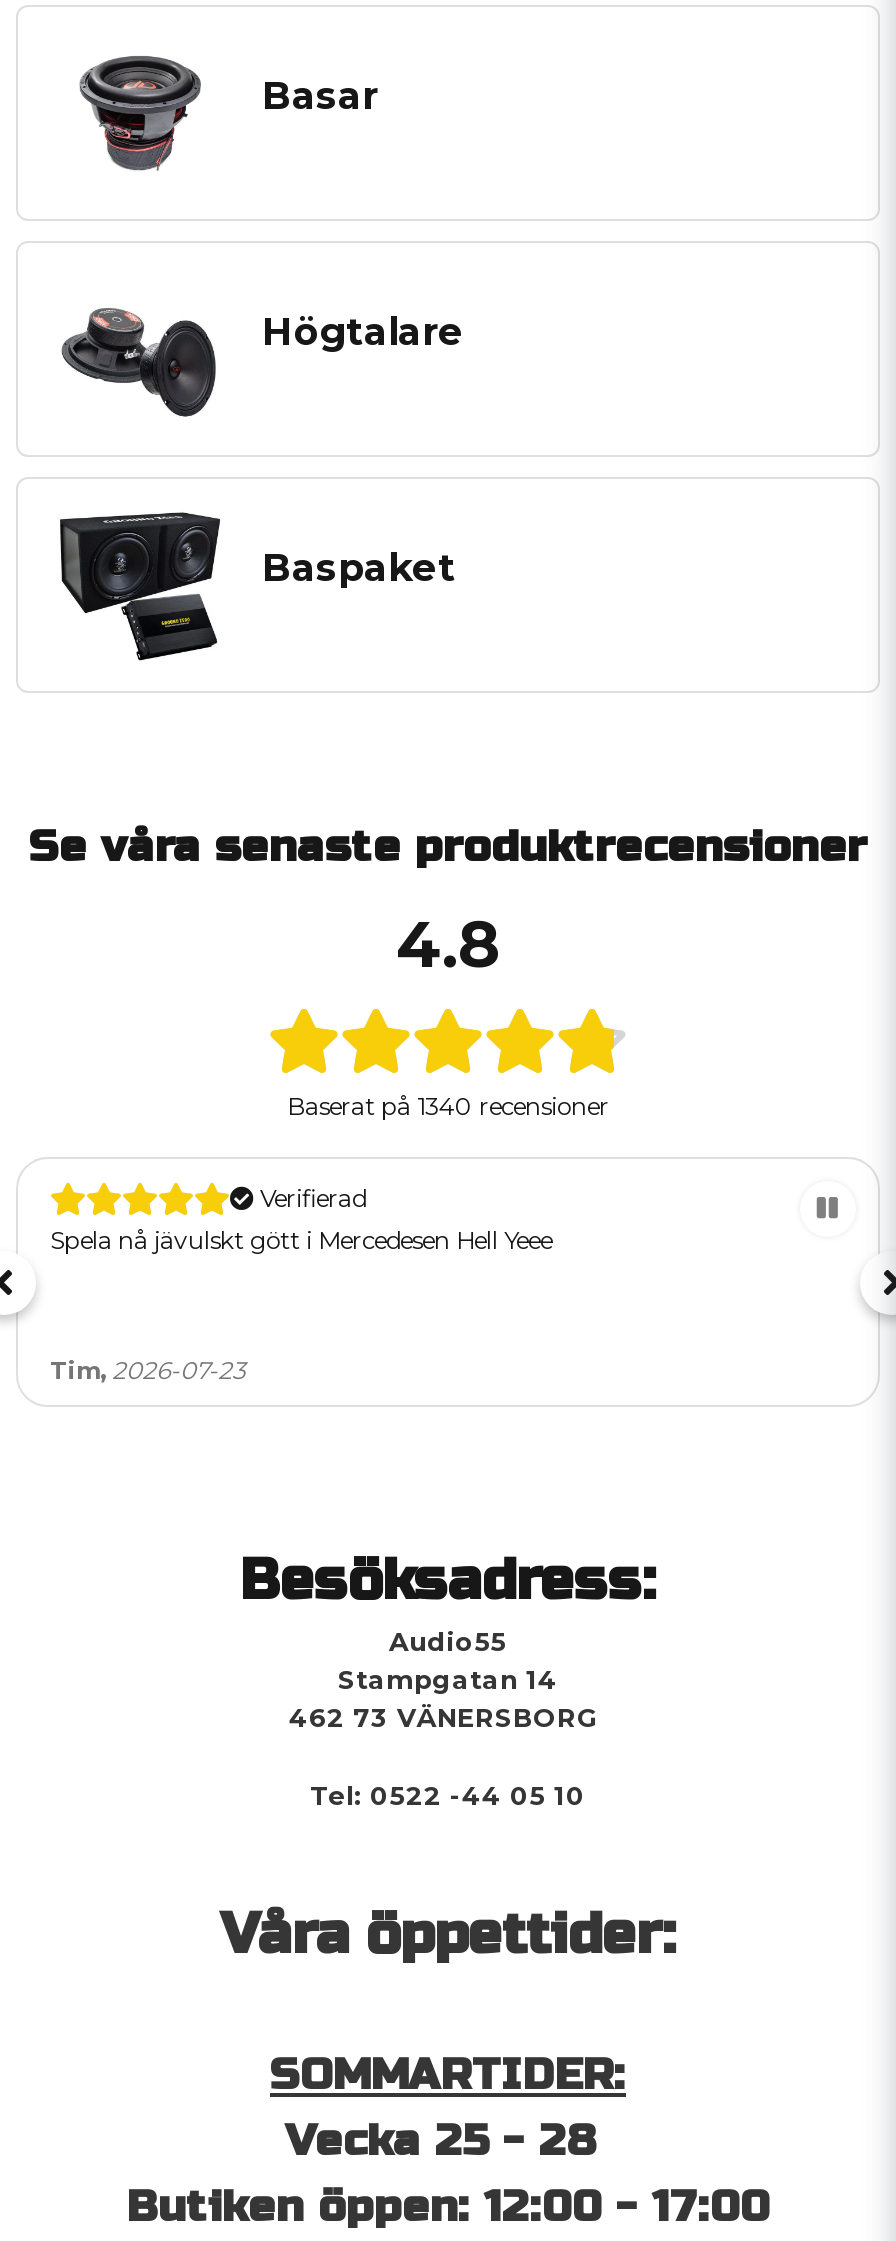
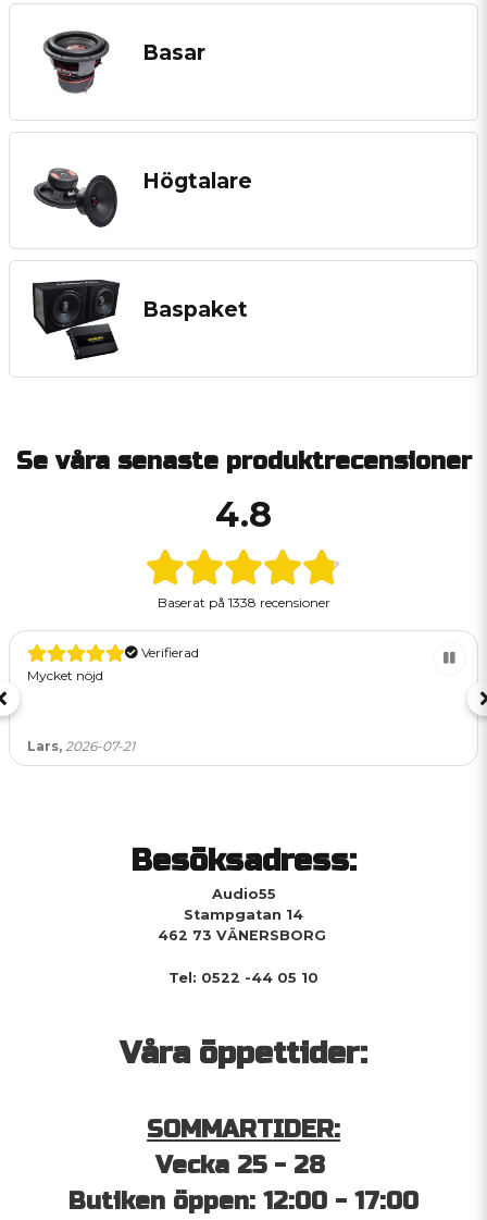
- Baserat på 1340 recensioner
+ Baserat på 1338 recensioner

- Spela nå jävulskt gött i Mercedesen Hell Yeee
+ Mycket nöjd

- Tim, 2026-07-23
+ Lars, 2026-07-21
